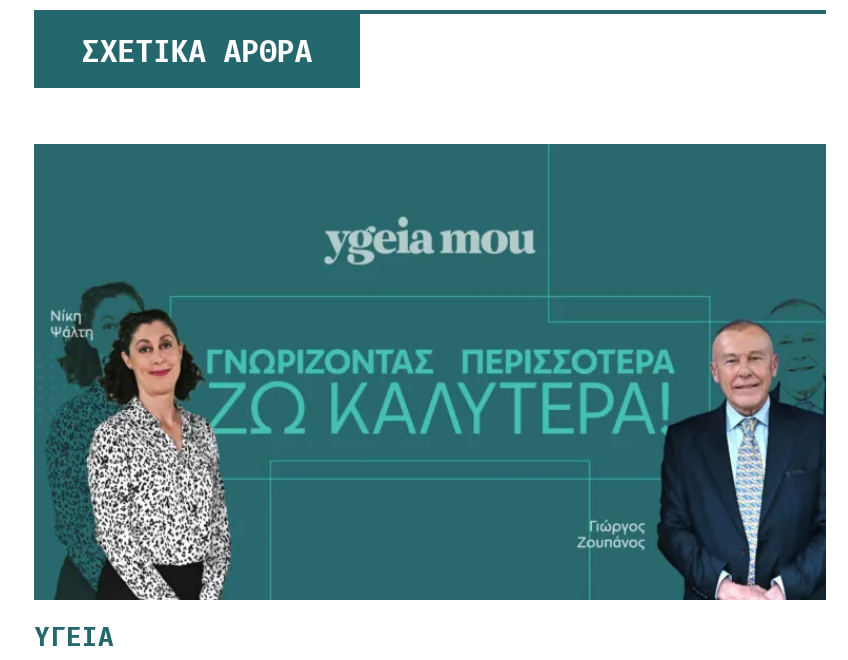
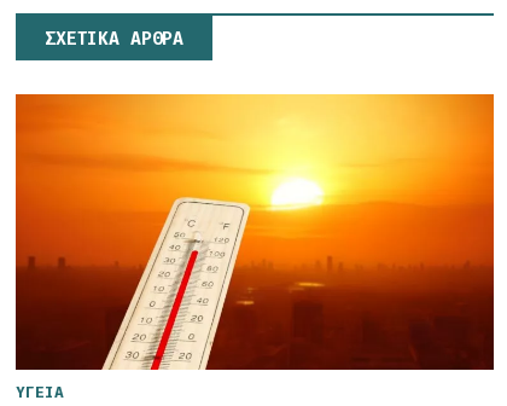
- [image]
+ [image]
